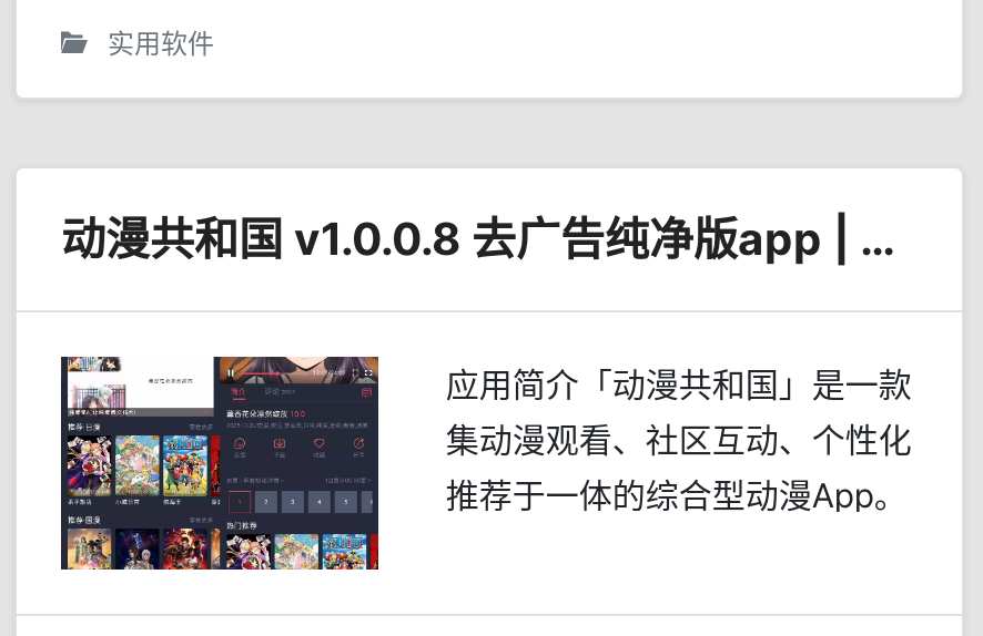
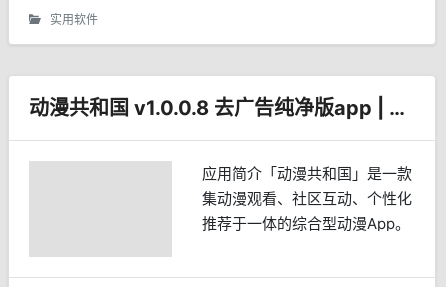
- [image]
